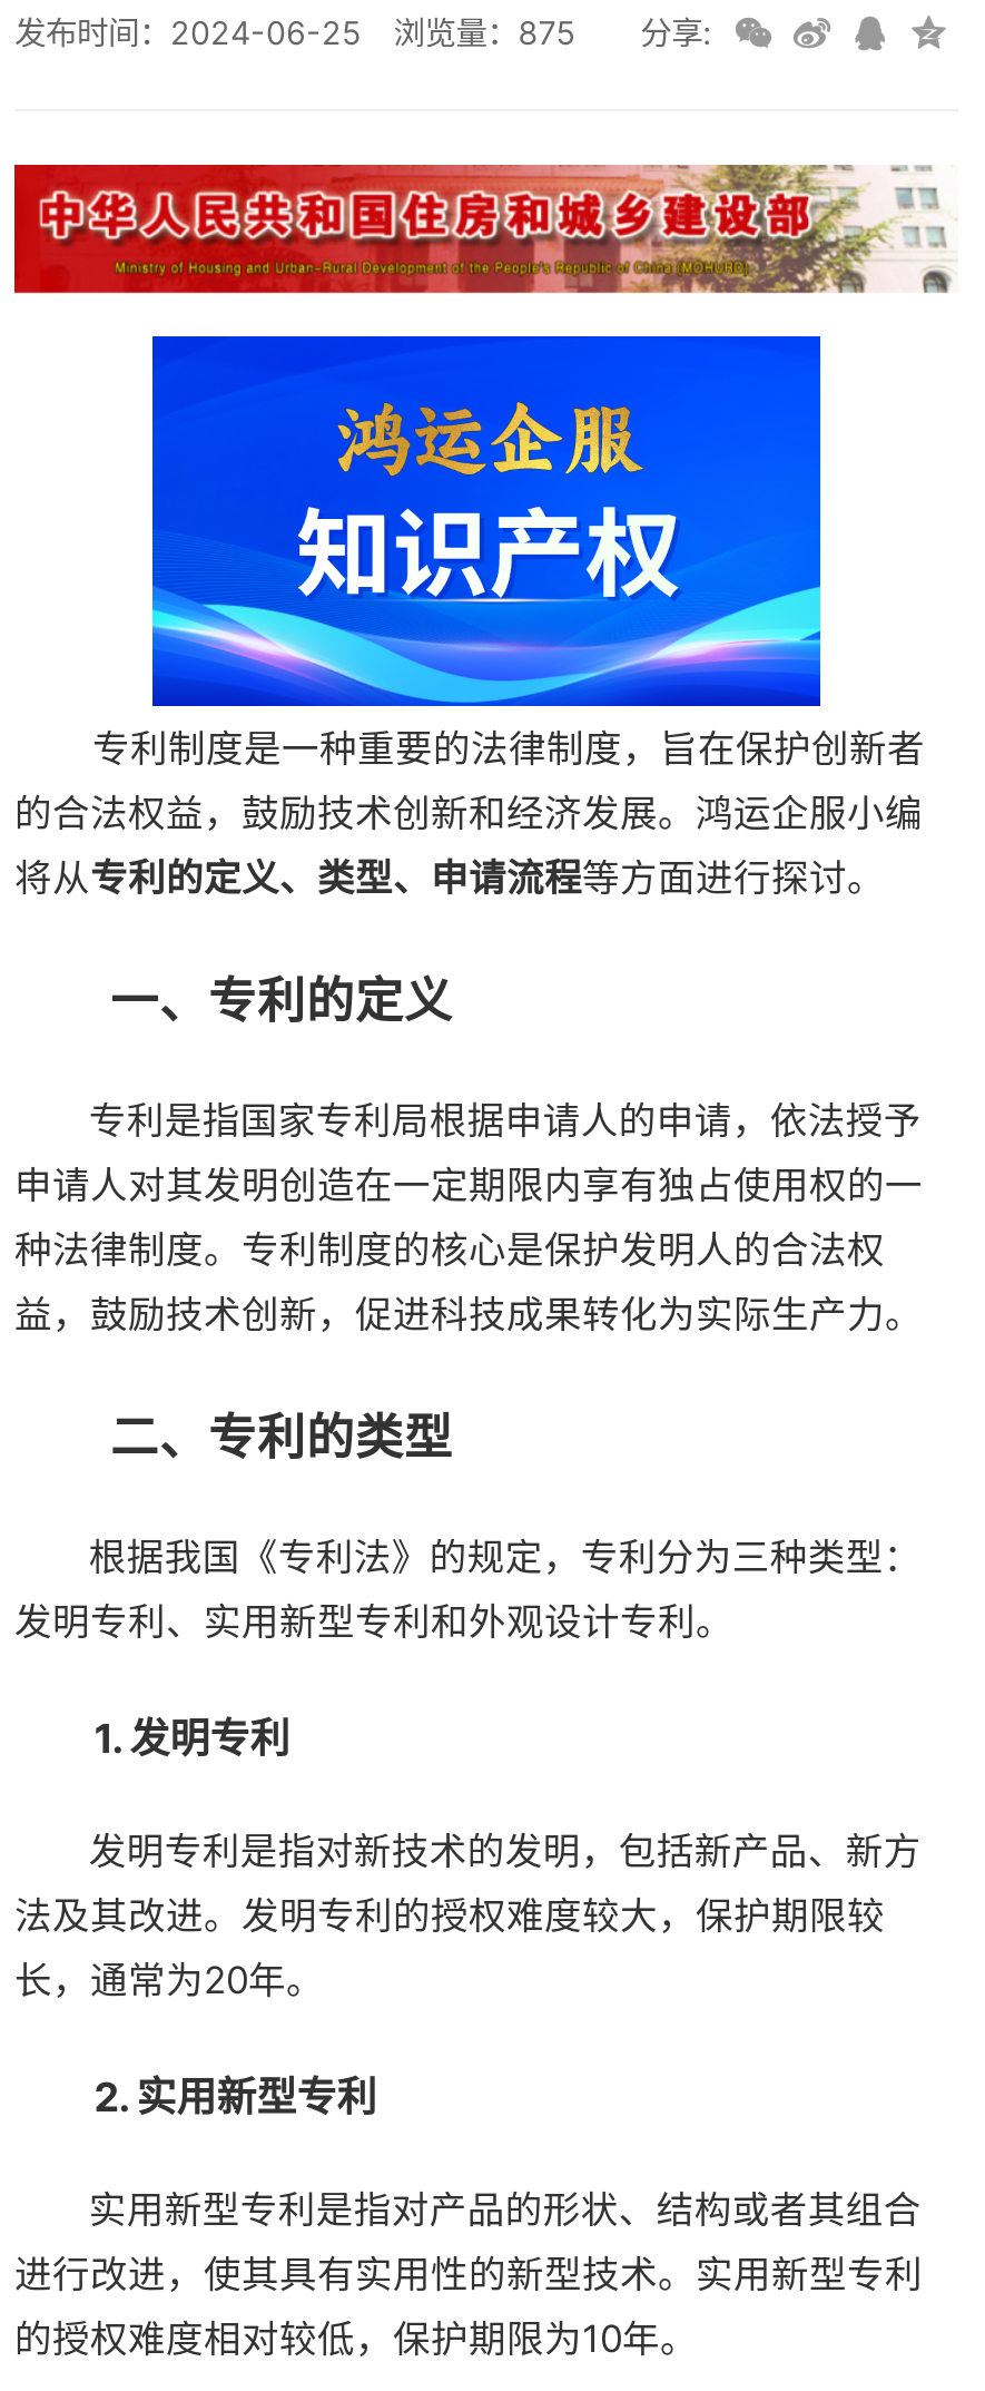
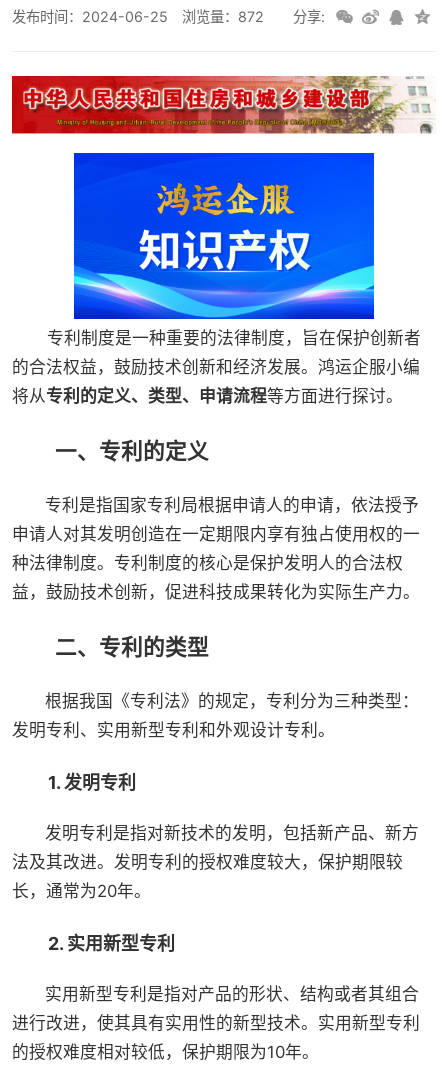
- 发布时间：2024-06-25 浏览量：875 分享:
+ 发布时间：2024-06-25 浏览量：872 分享:
